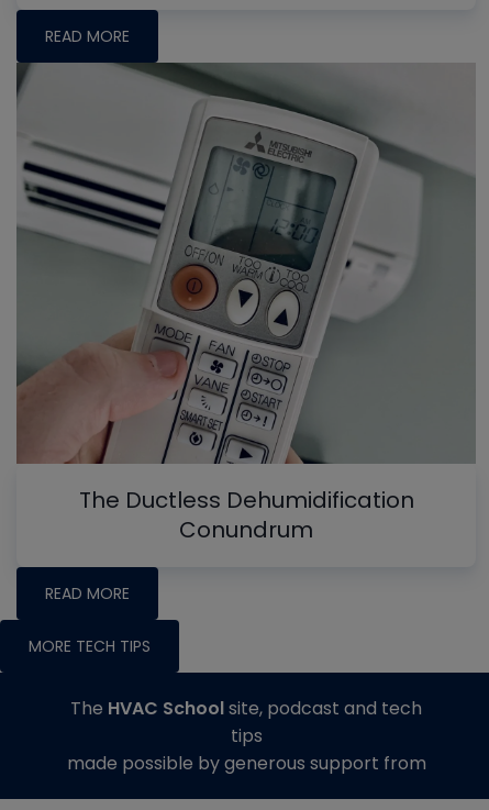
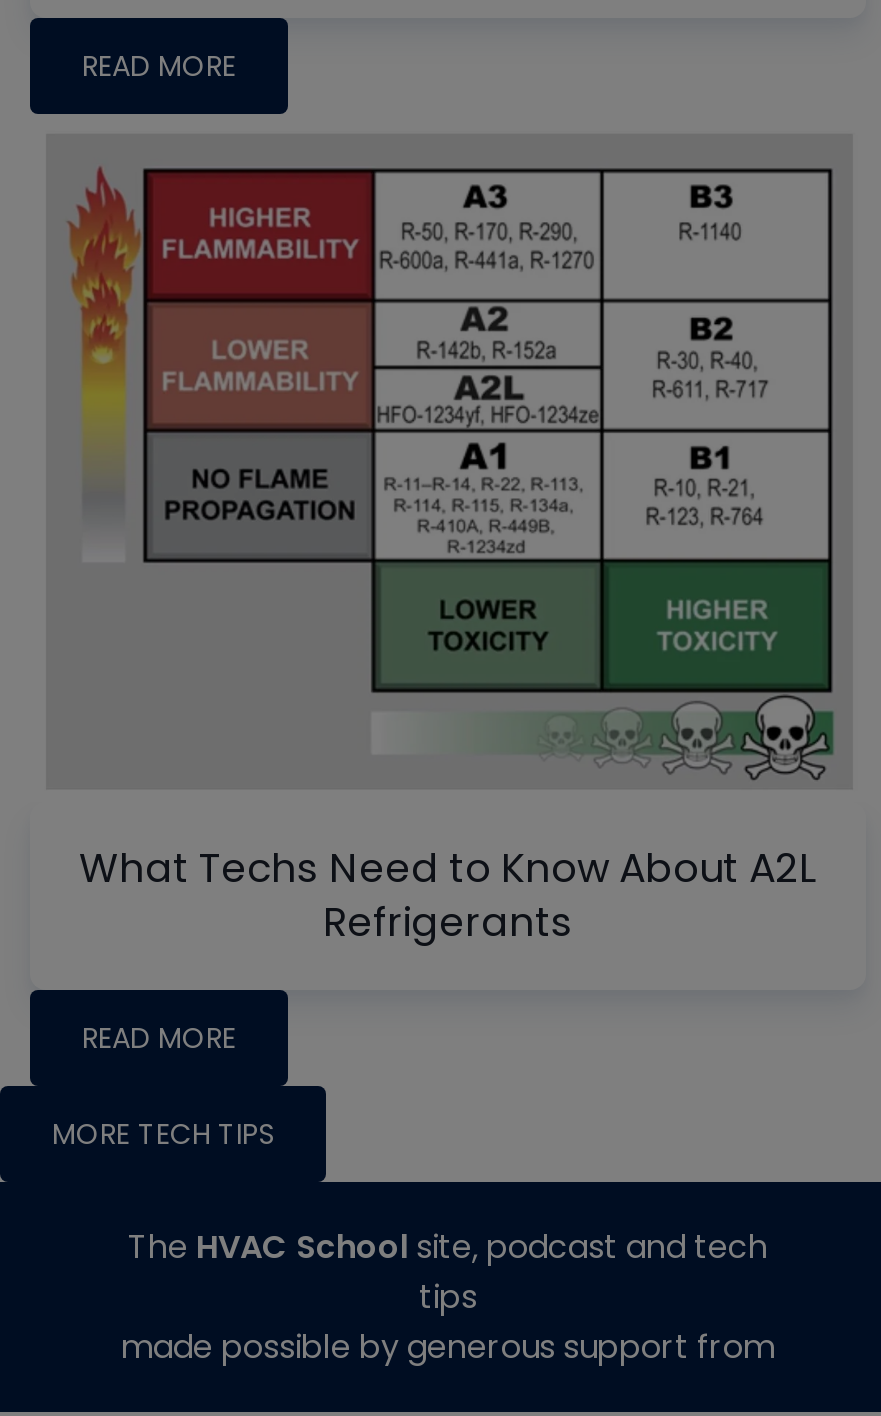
- [image]
- The Ductless Dehumidification
- Conundrum
+ [image]
+ What Techs Need to Know About A2L
+ Refrigerants
